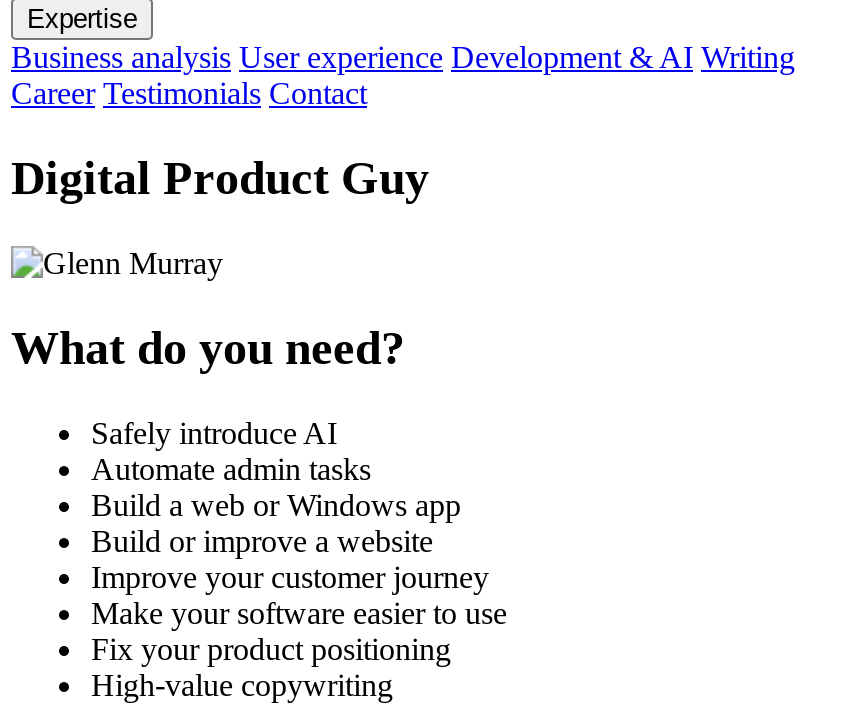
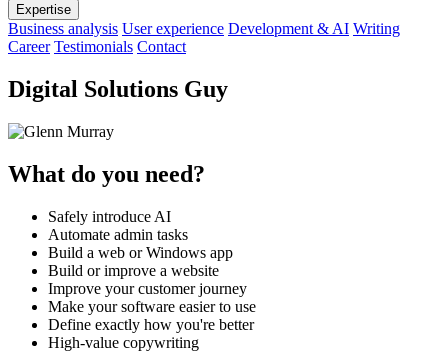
- Digital Product Guy
+ Digital Solutions Guy

- Fix your product positioning
+ Define exactly how you're better
